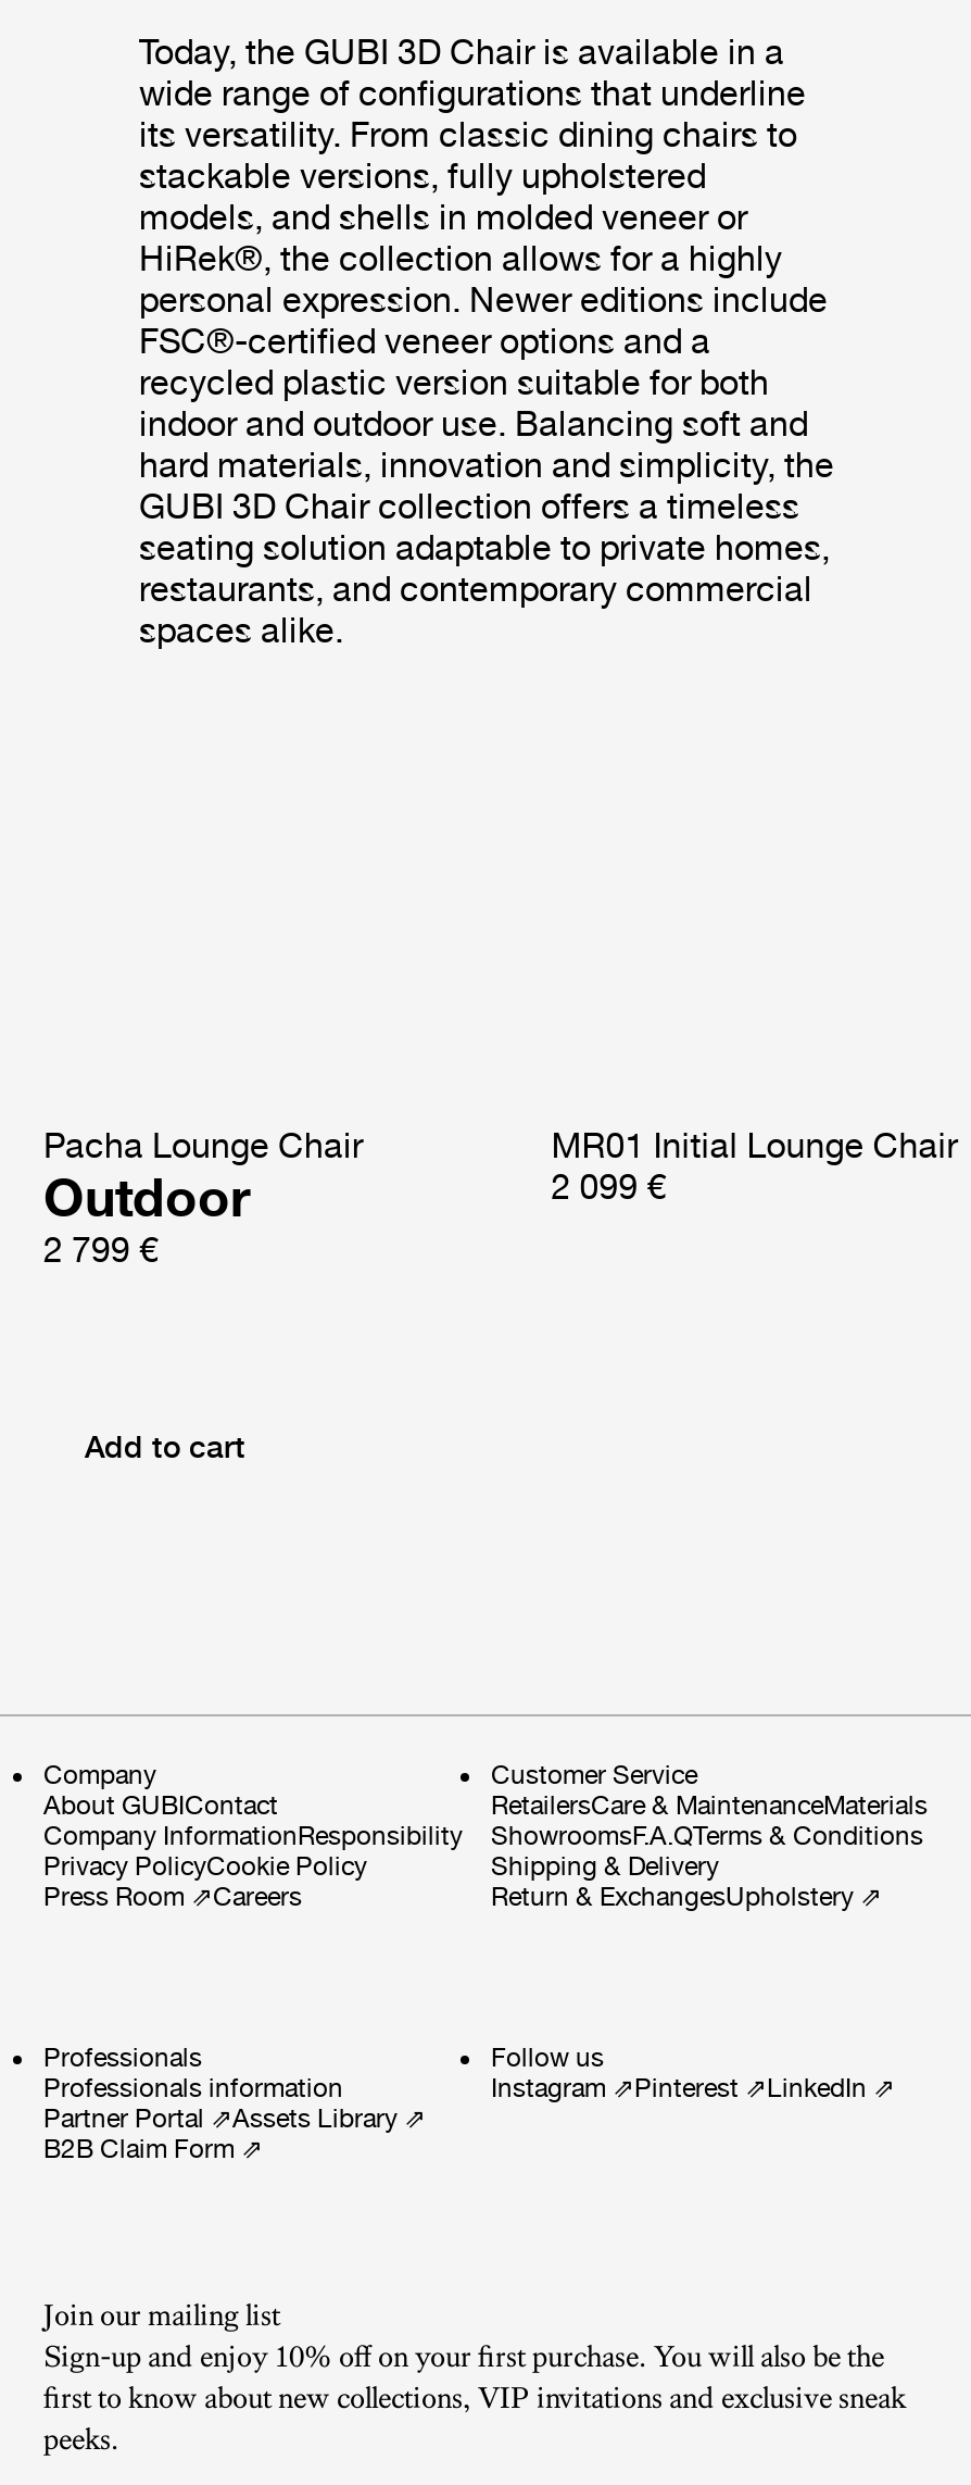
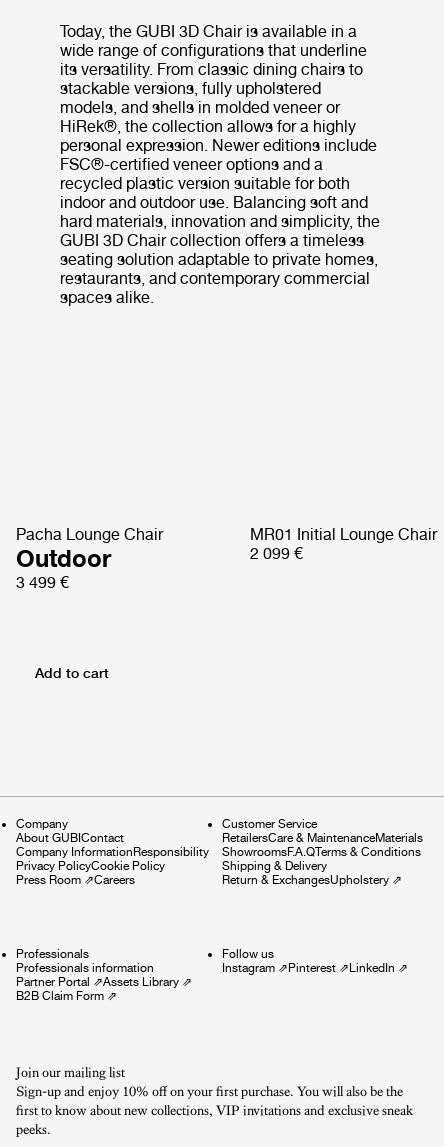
- 2 799 €
+ 3 499 €
